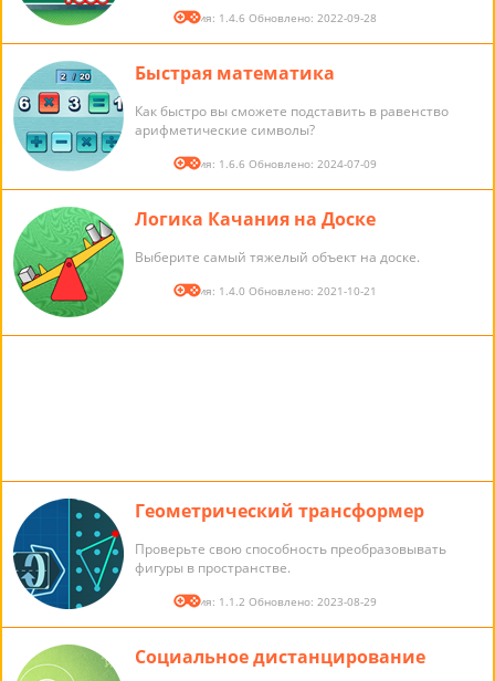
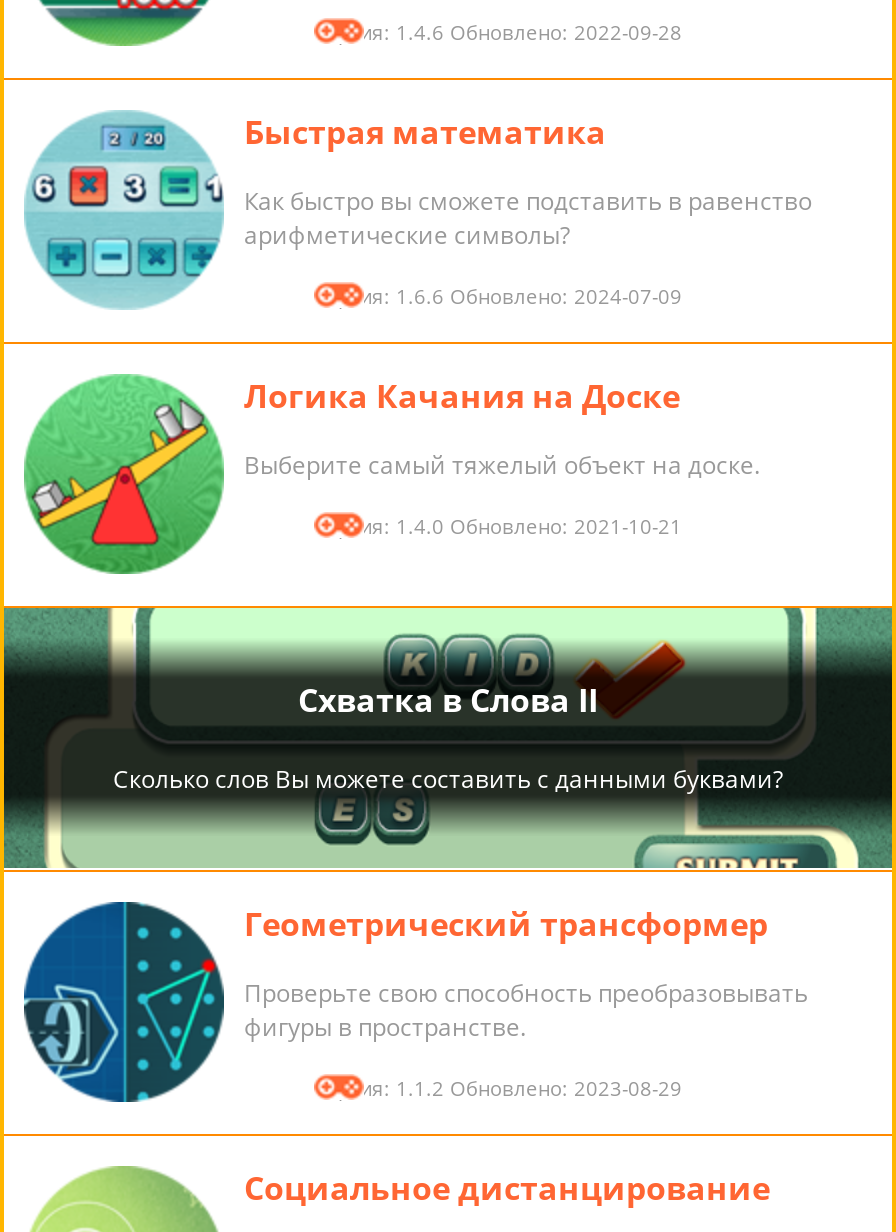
+ [image]
